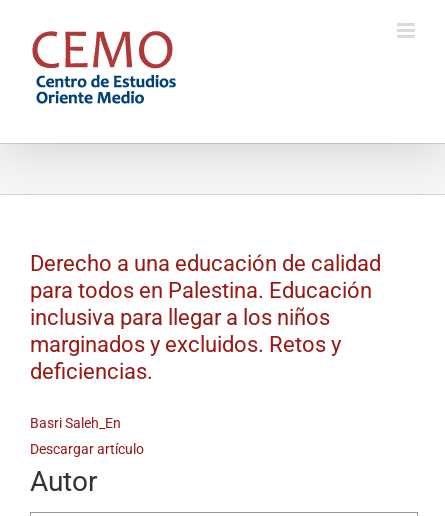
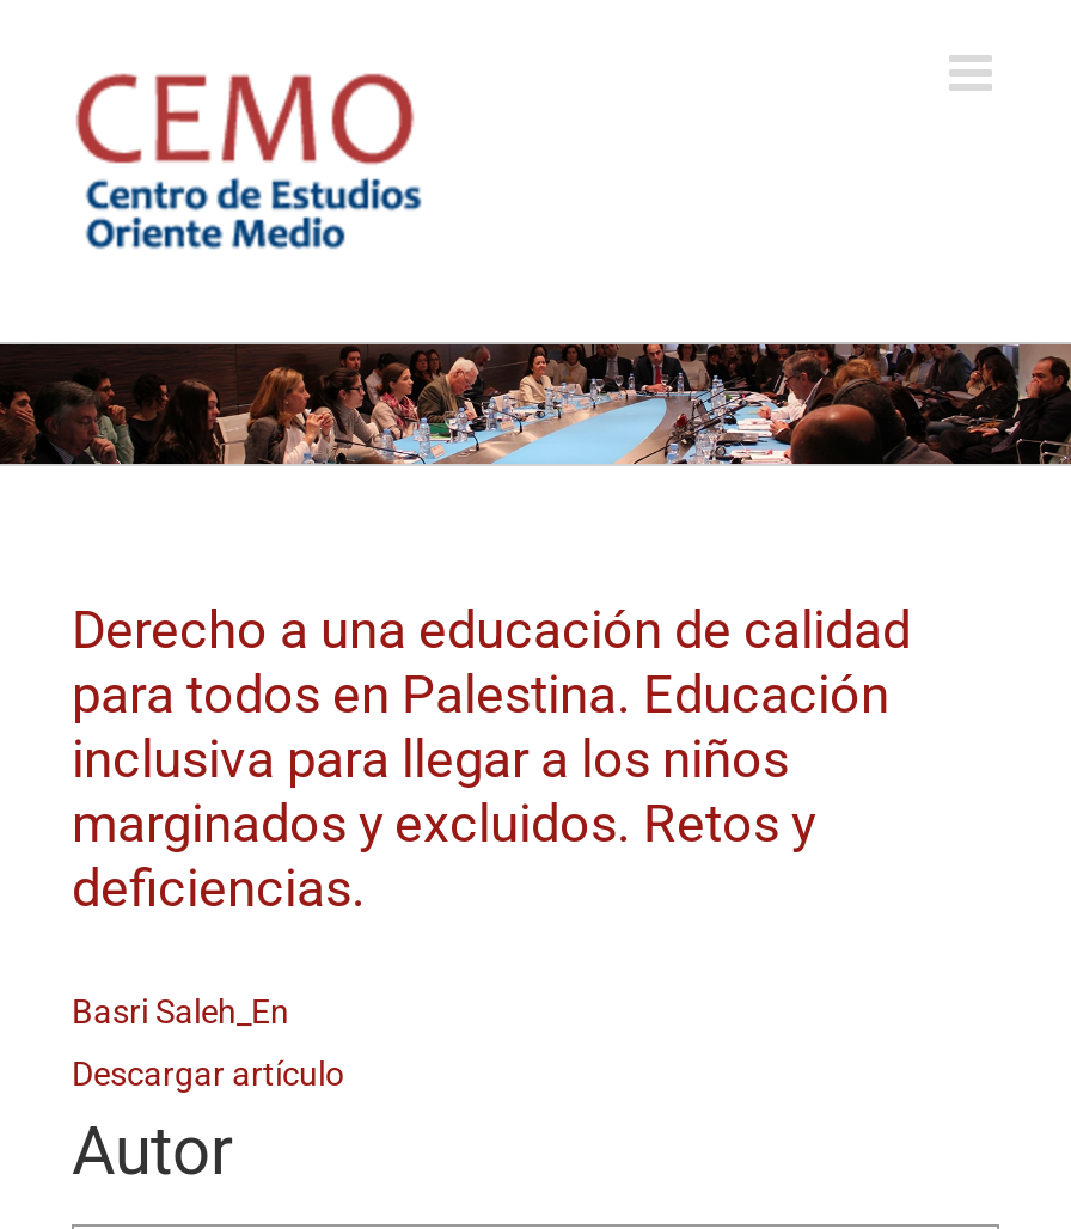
+ [image]
